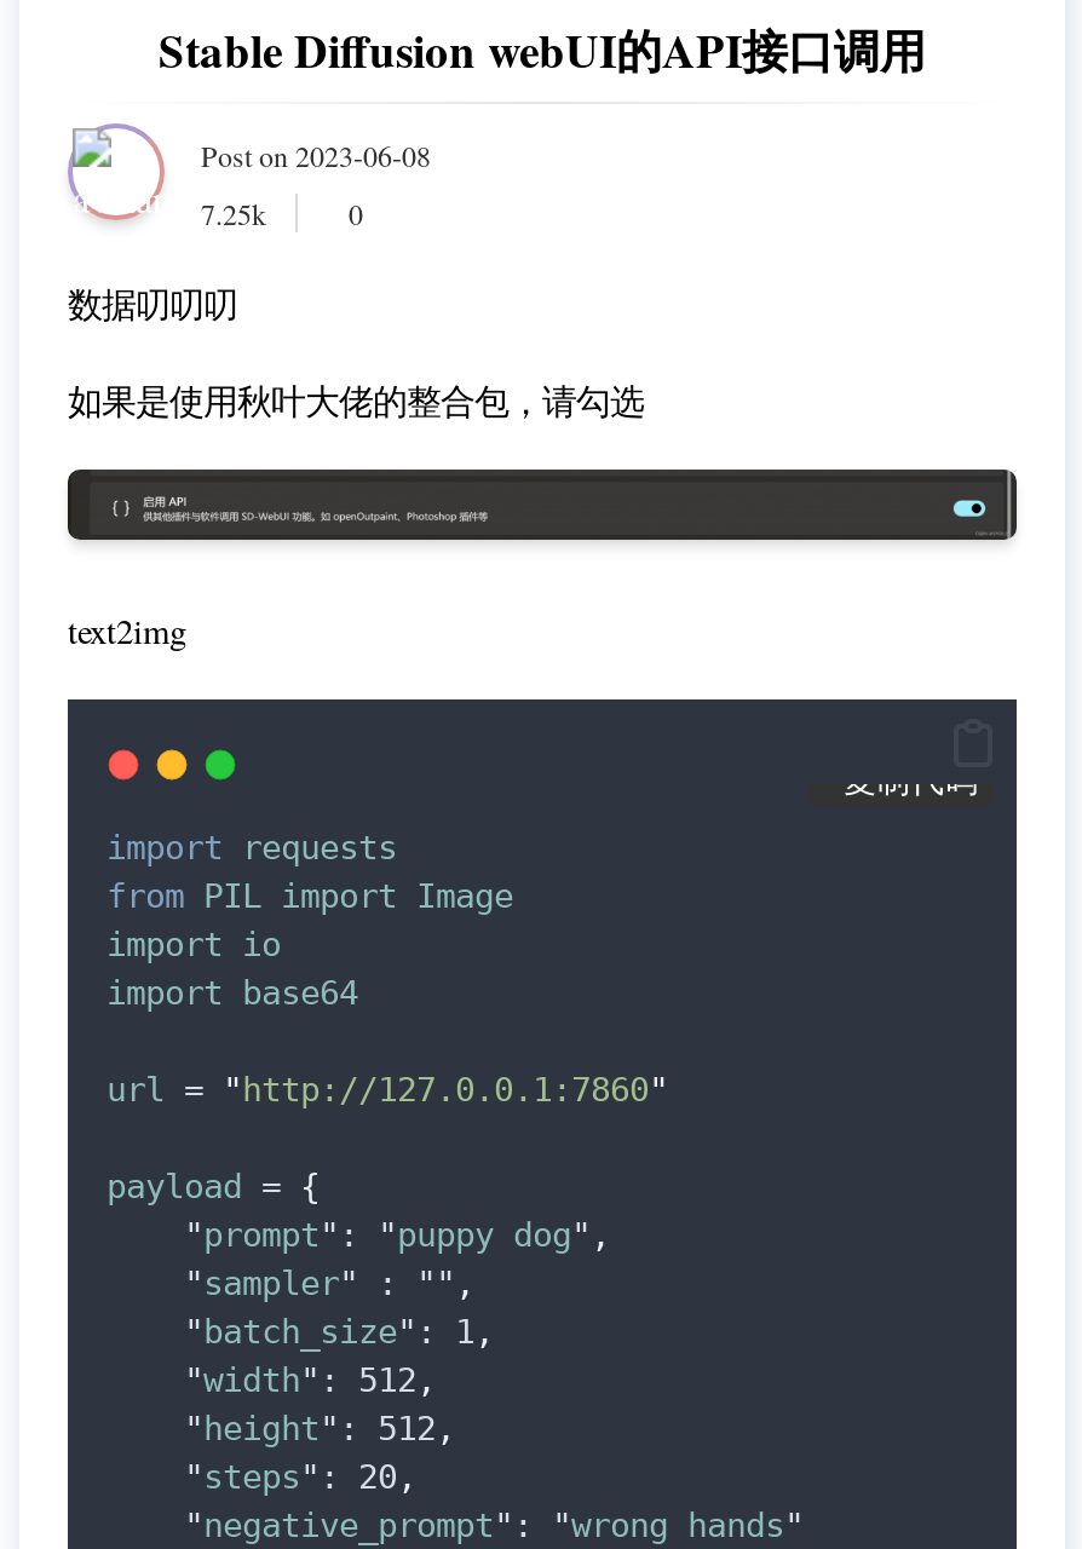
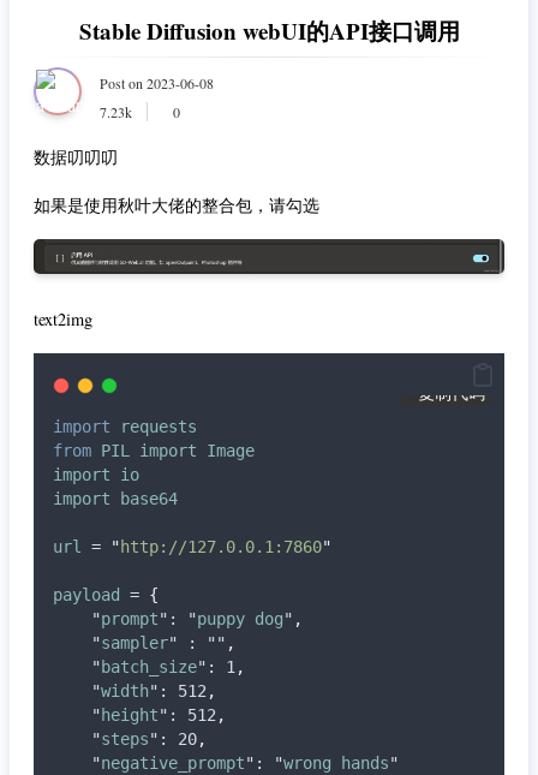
- 7.25k
+ 7.23k
